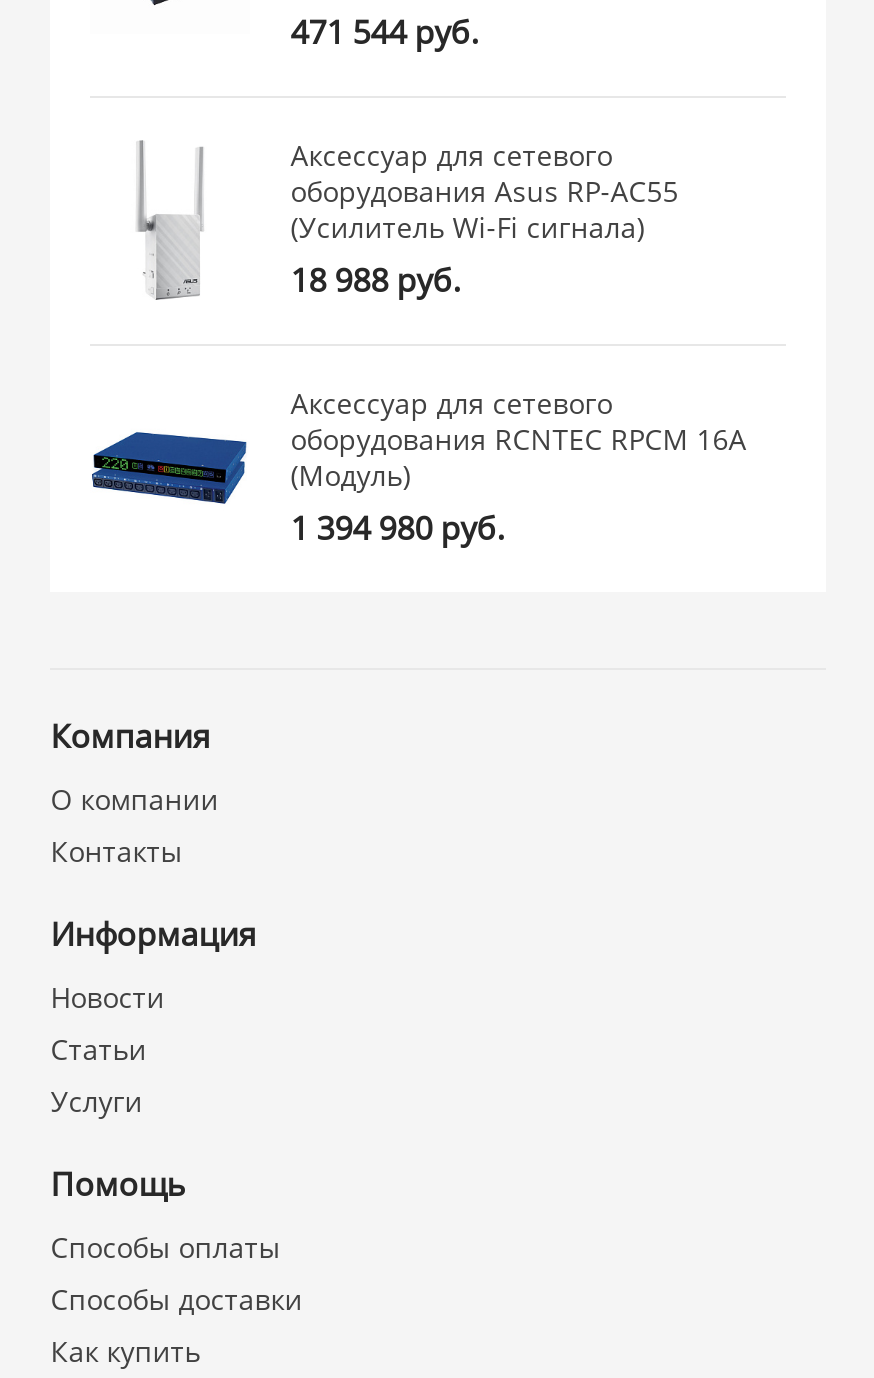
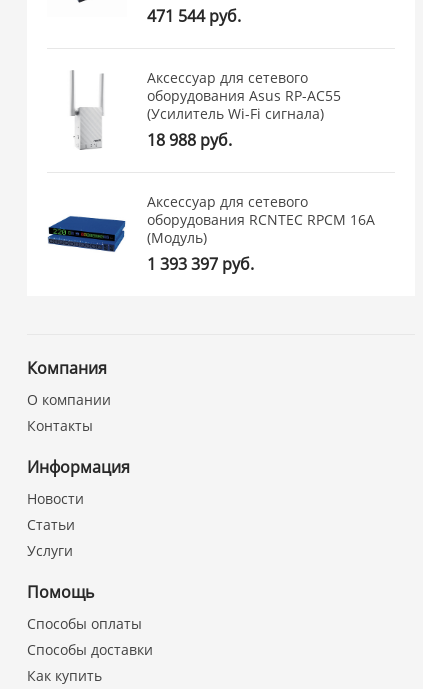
- 1 394 980 руб.
+ 1 393 397 руб.
